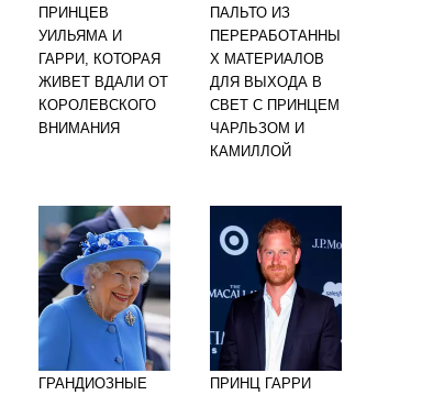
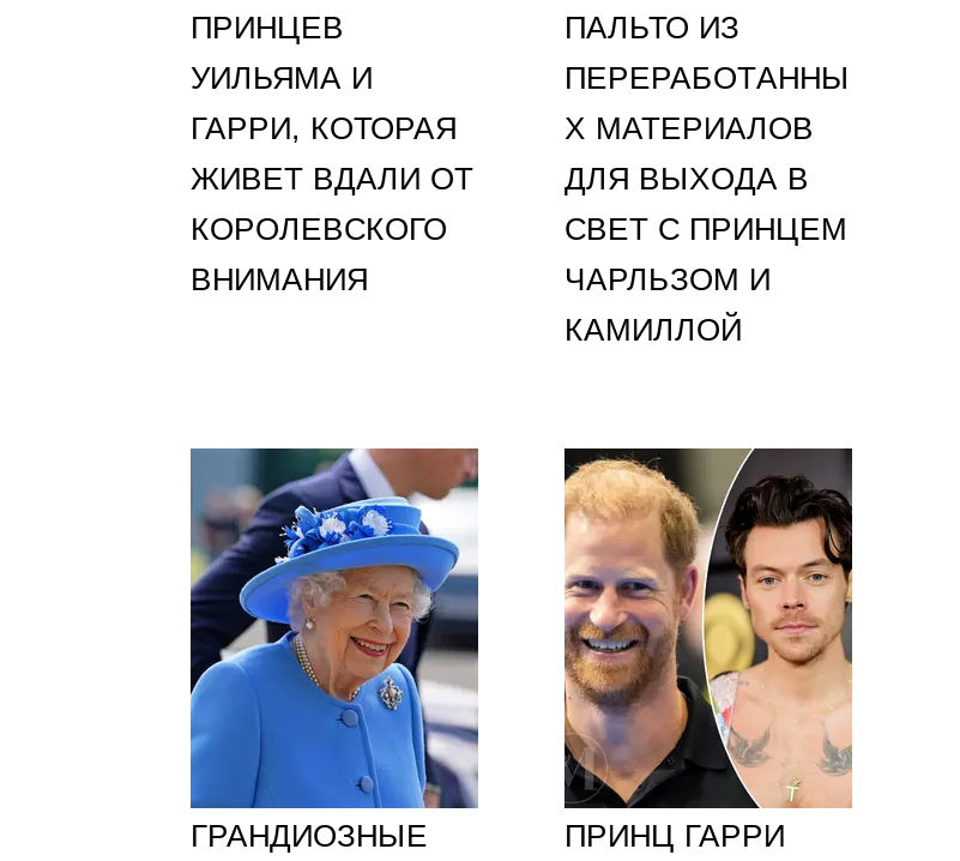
- [image]
+ [image]
